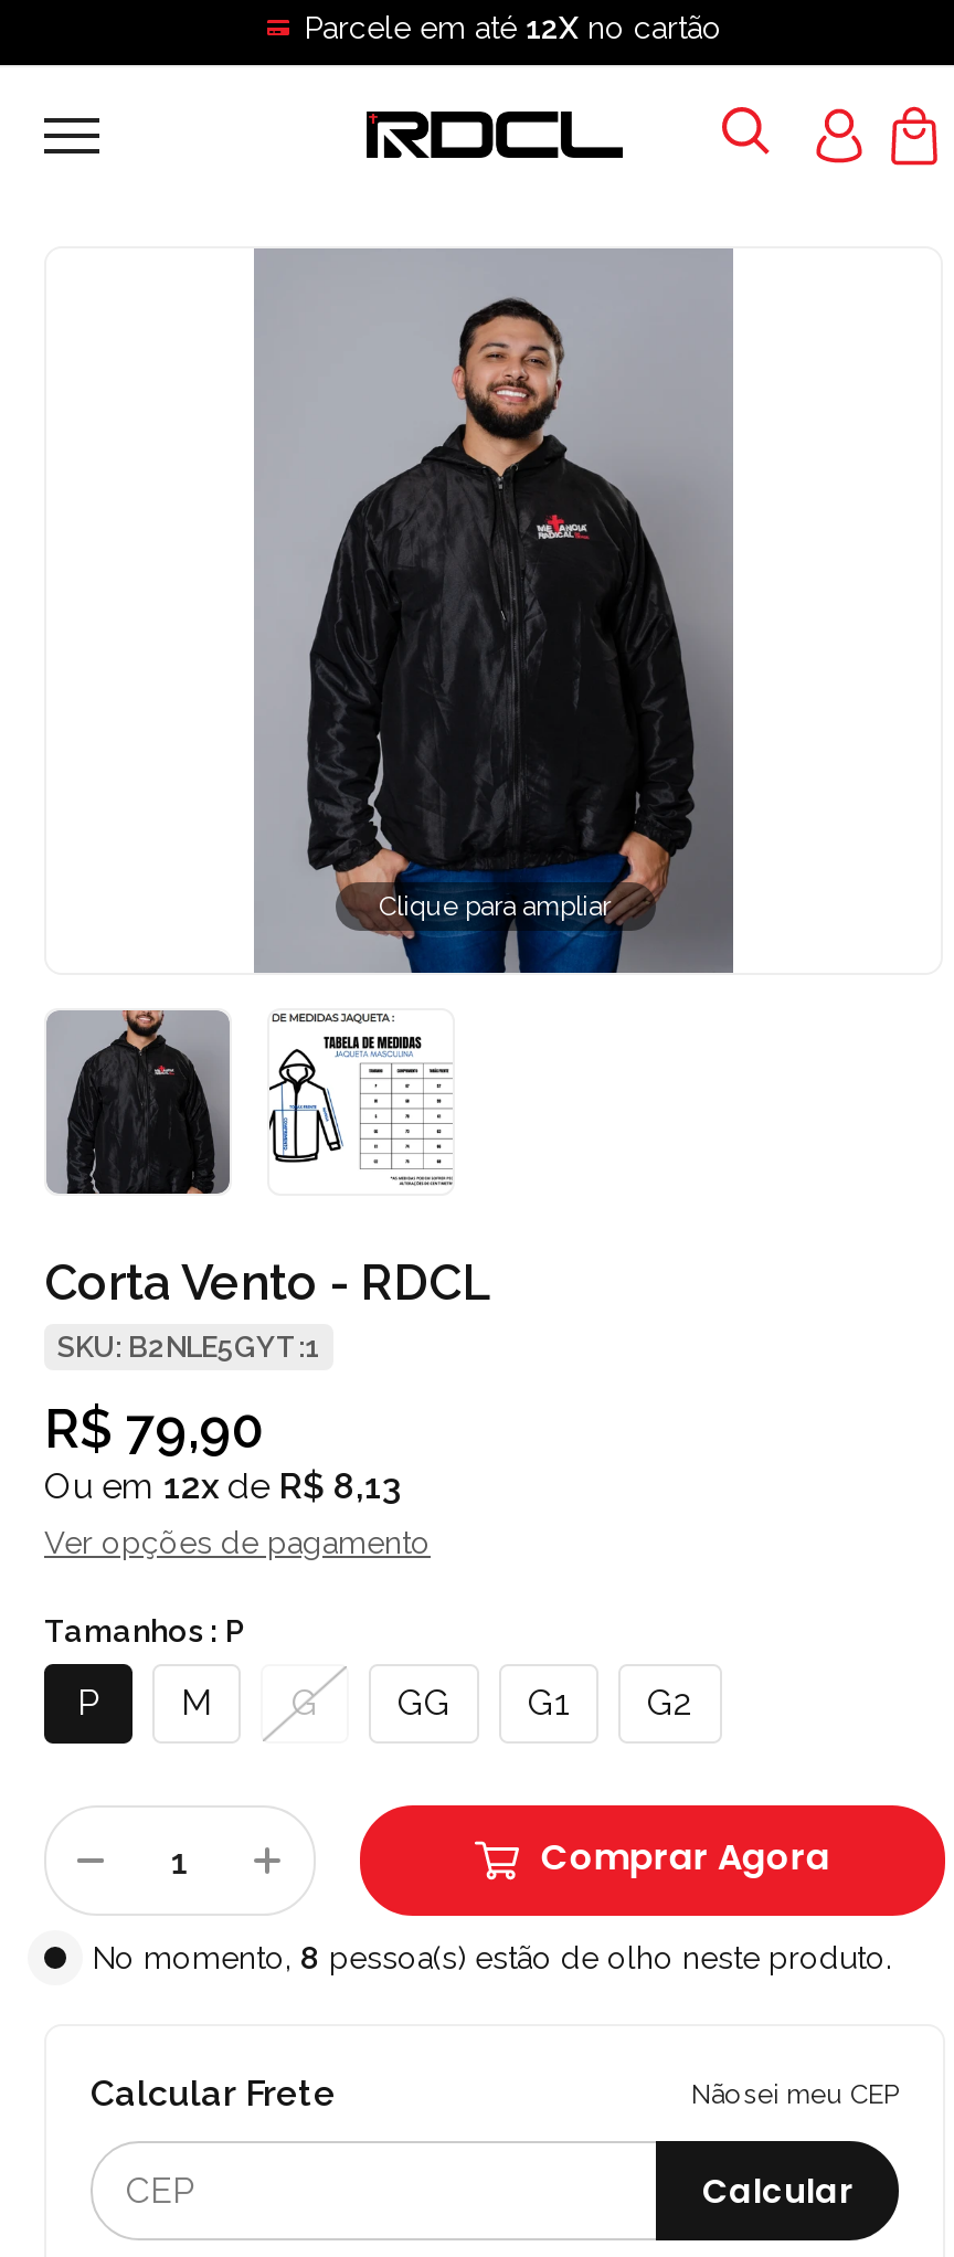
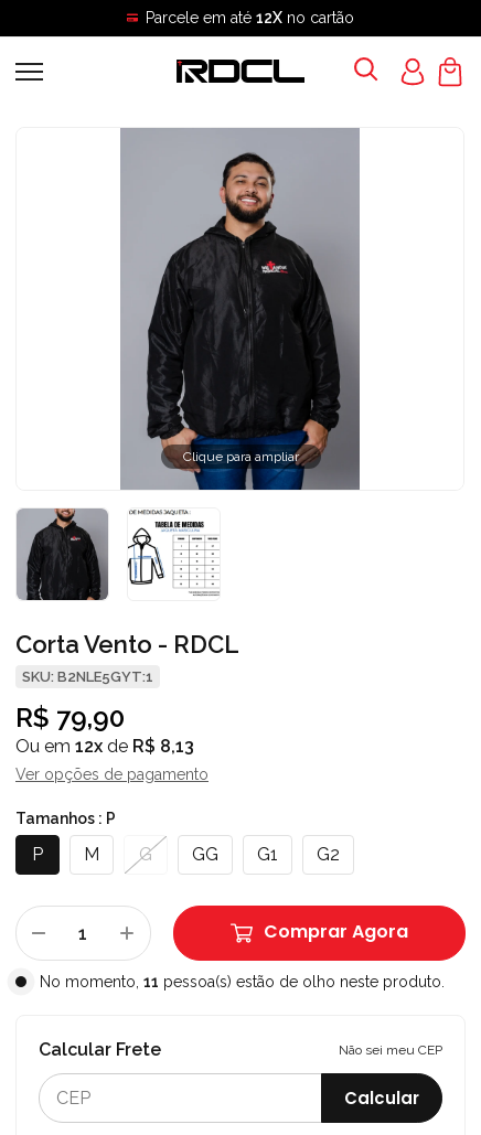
- No momento, 8 pessoa(s) estão de olho neste produto.
+ No momento, 11 pessoa(s) estão de olho neste produto.
